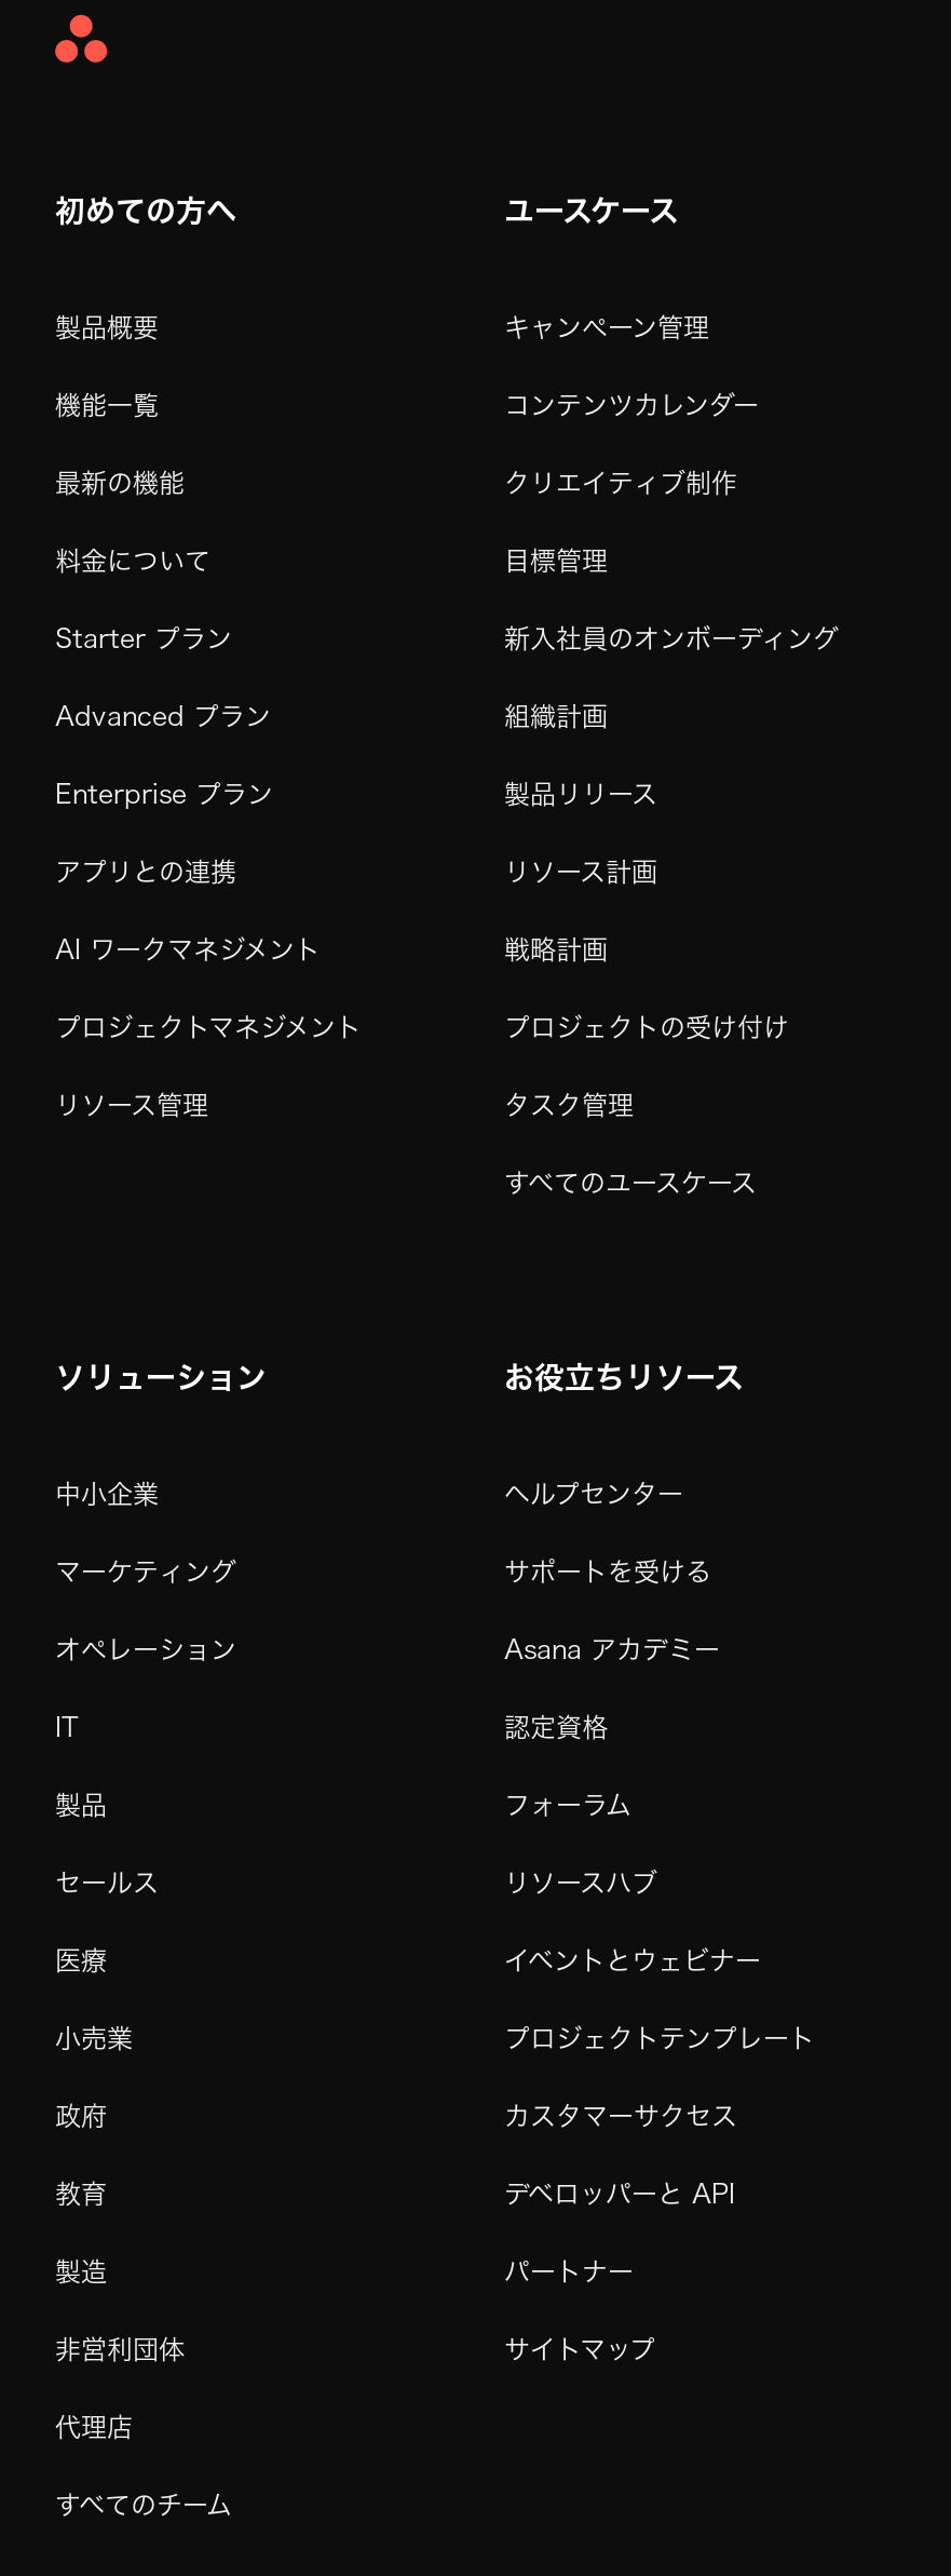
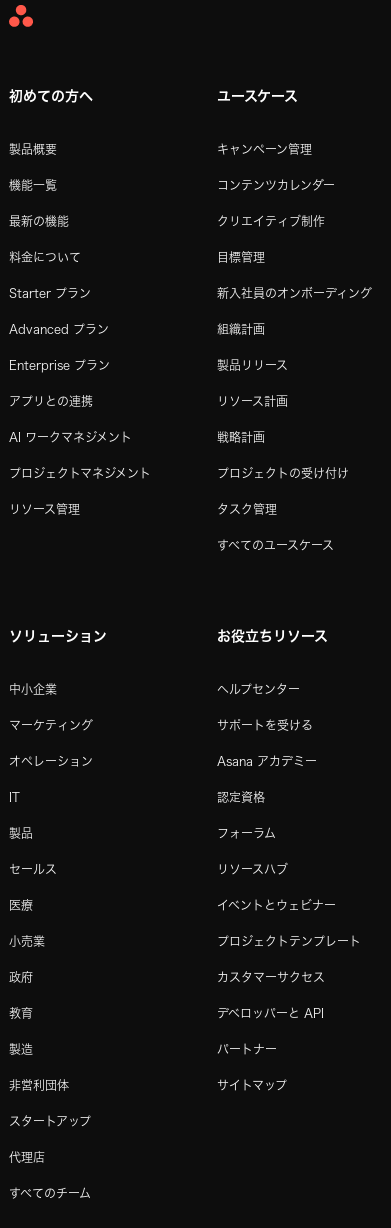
+ スタートアップ
